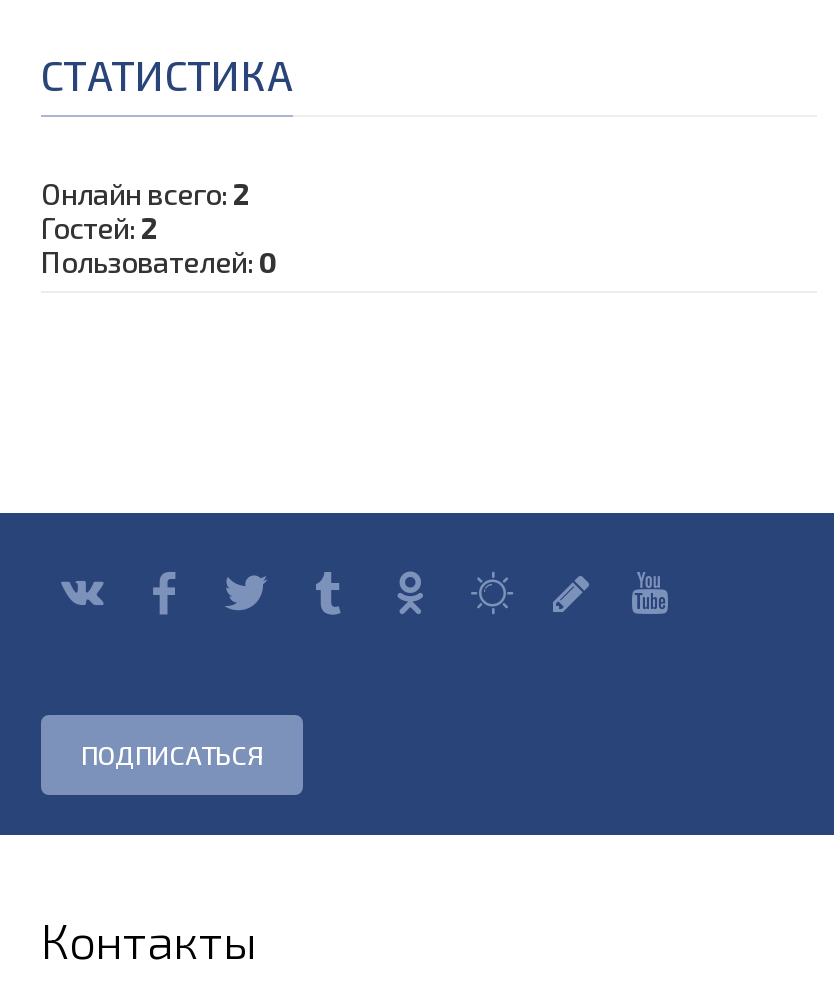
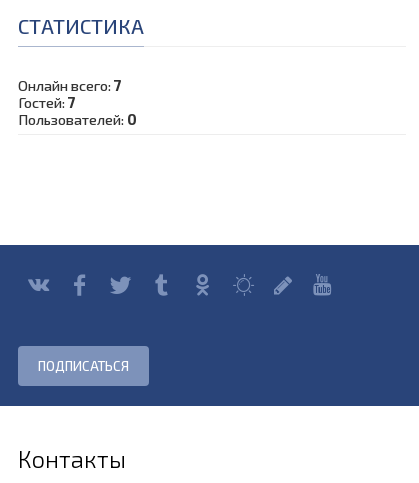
- Онлайн всего: 2
+ Онлайн всего: 7

- Гостей: 2
+ Гостей: 7
